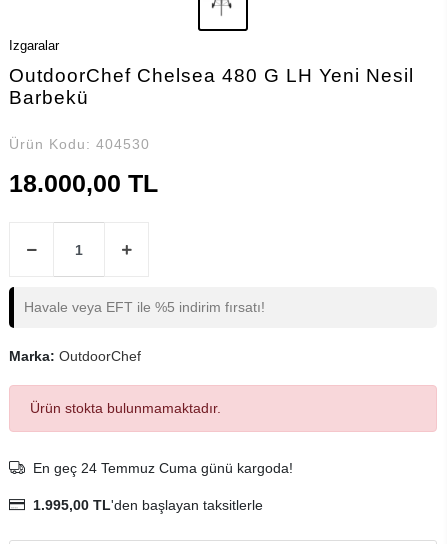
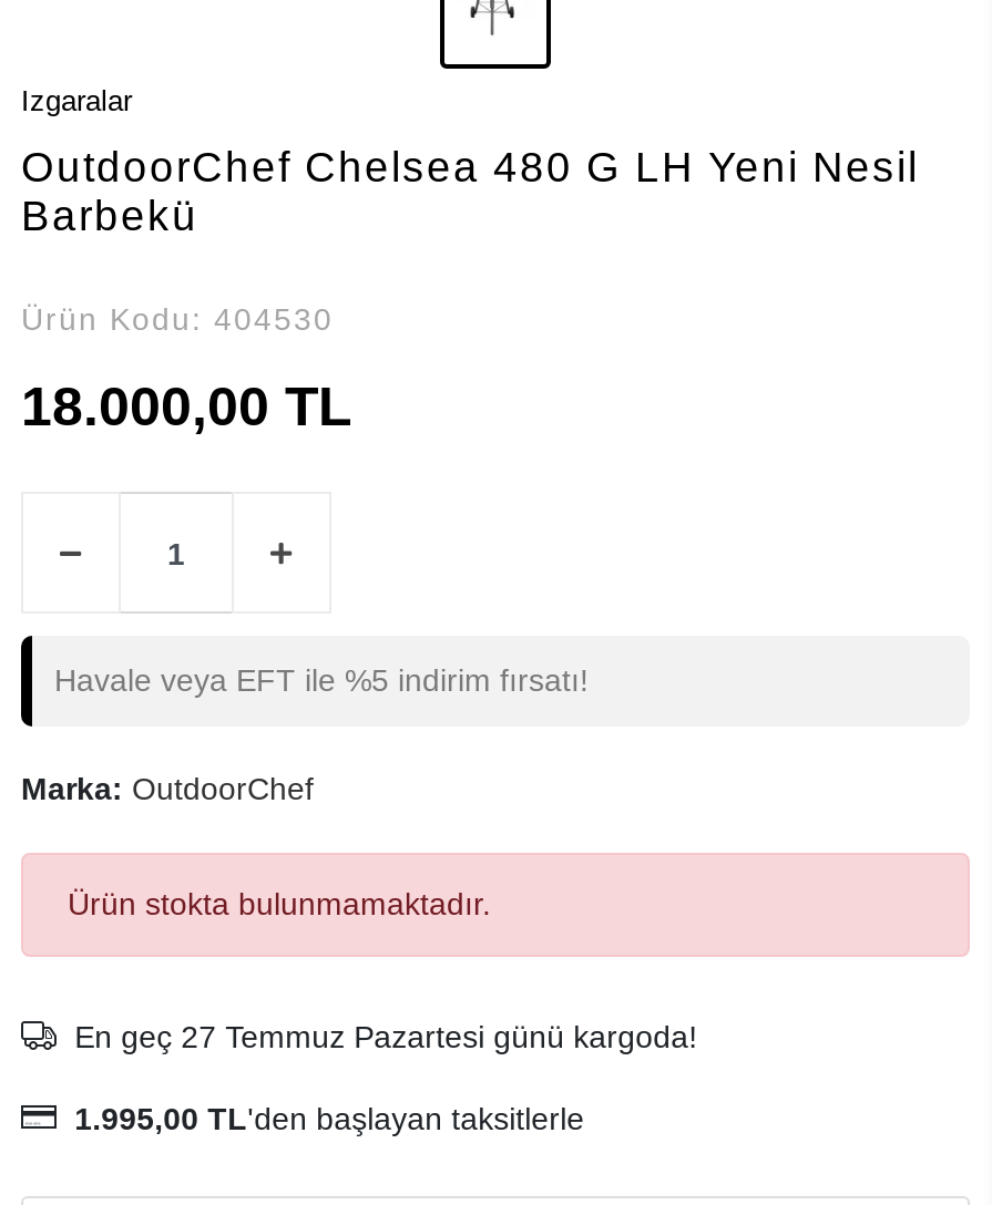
- En geç 24 Temmuz Cuma günü kargoda!
+ En geç 27 Temmuz Pazartesi günü kargoda!
